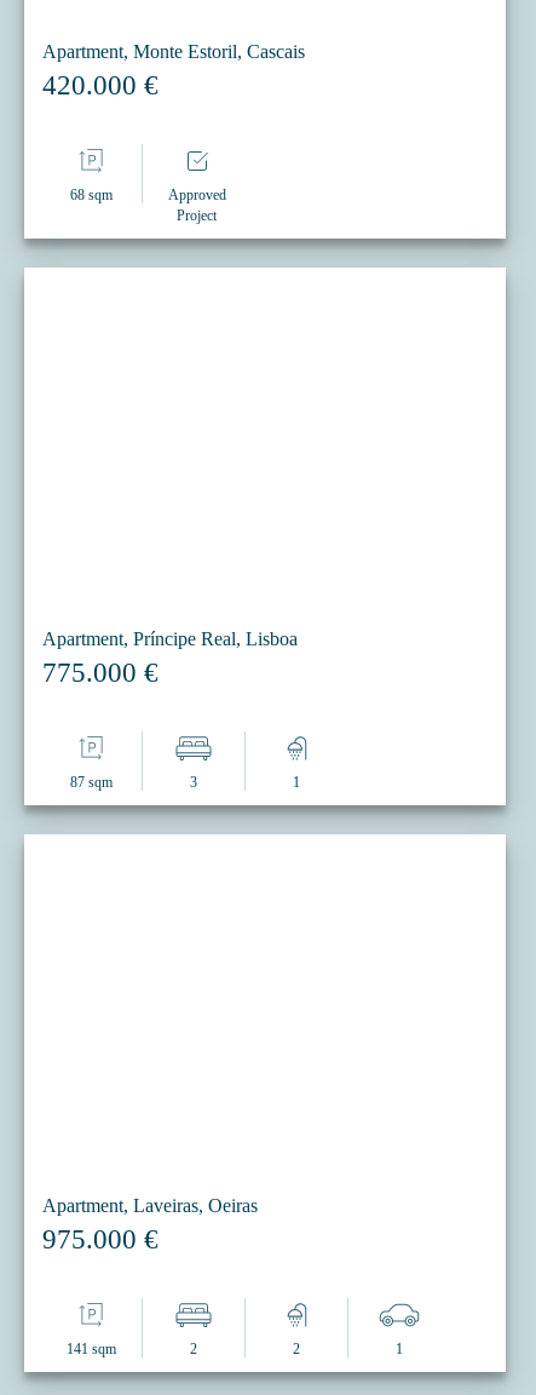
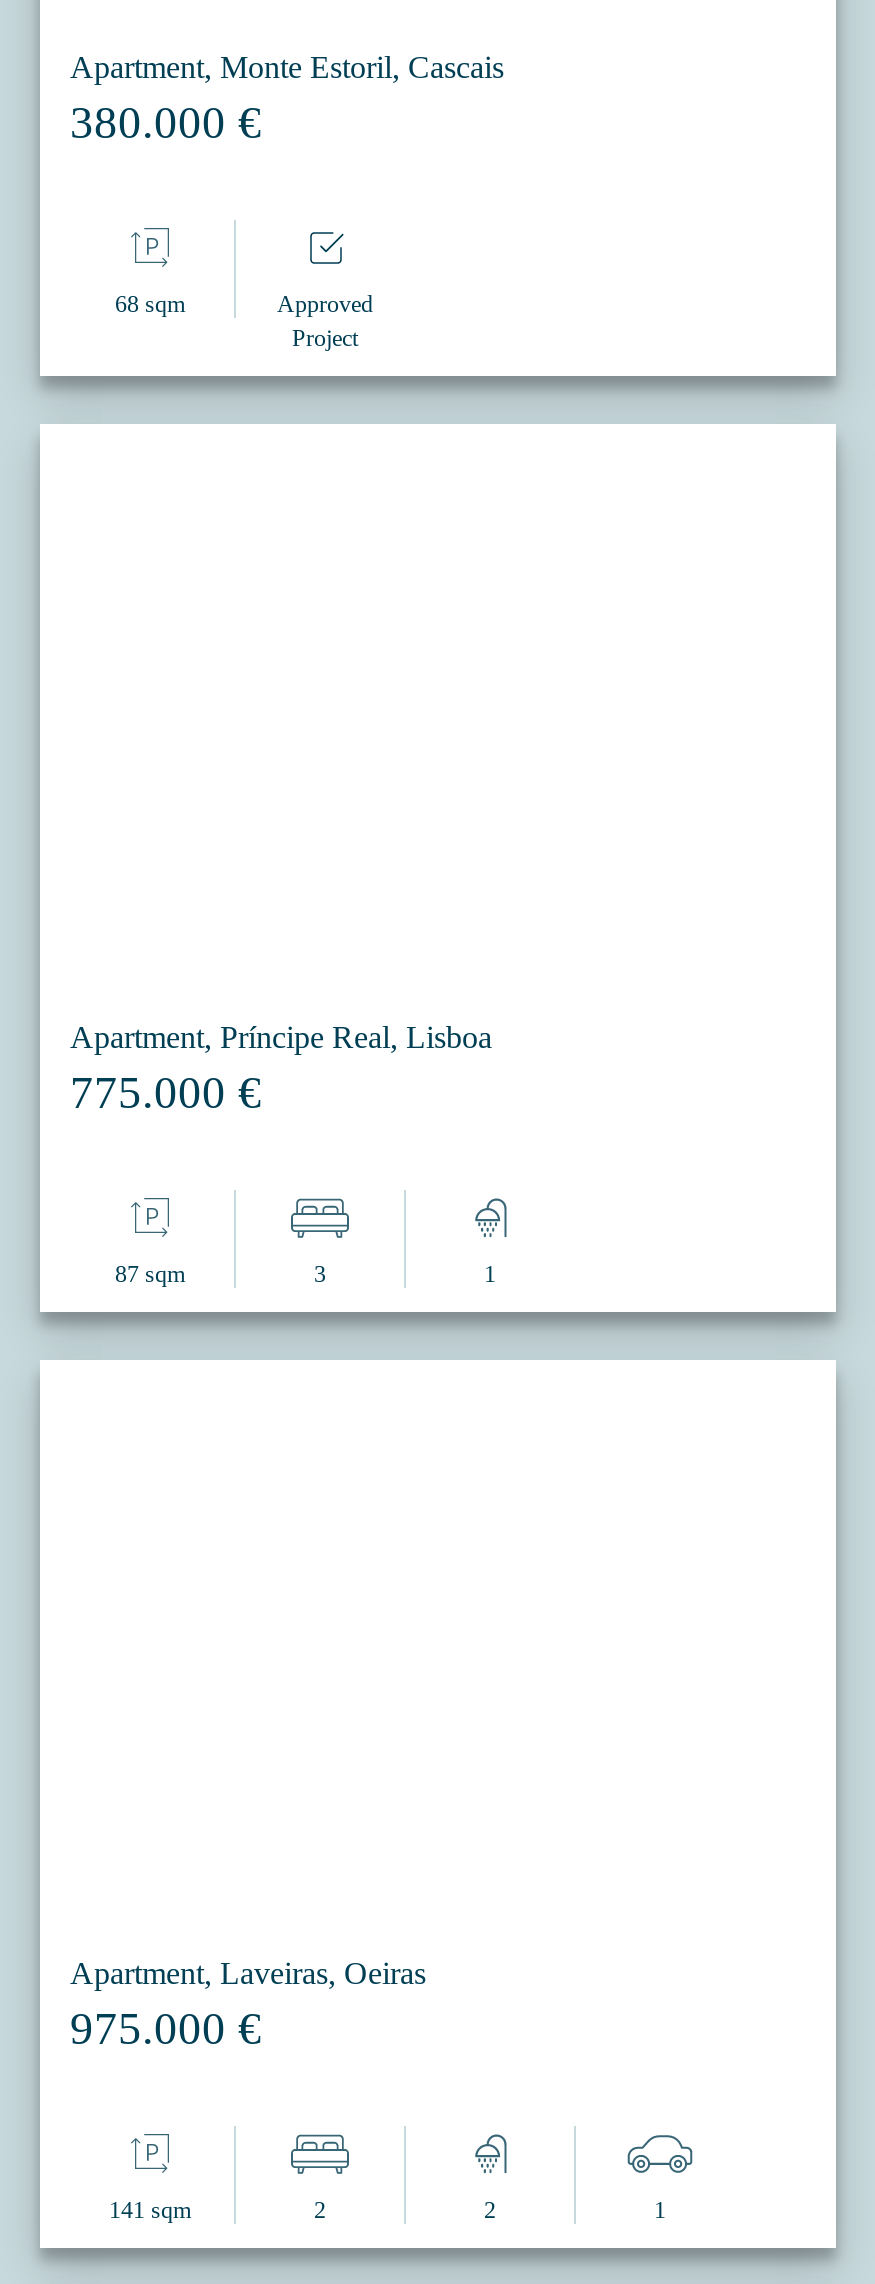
- 420.000 €
+ 380.000 €
